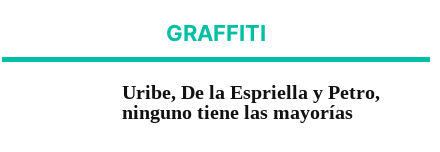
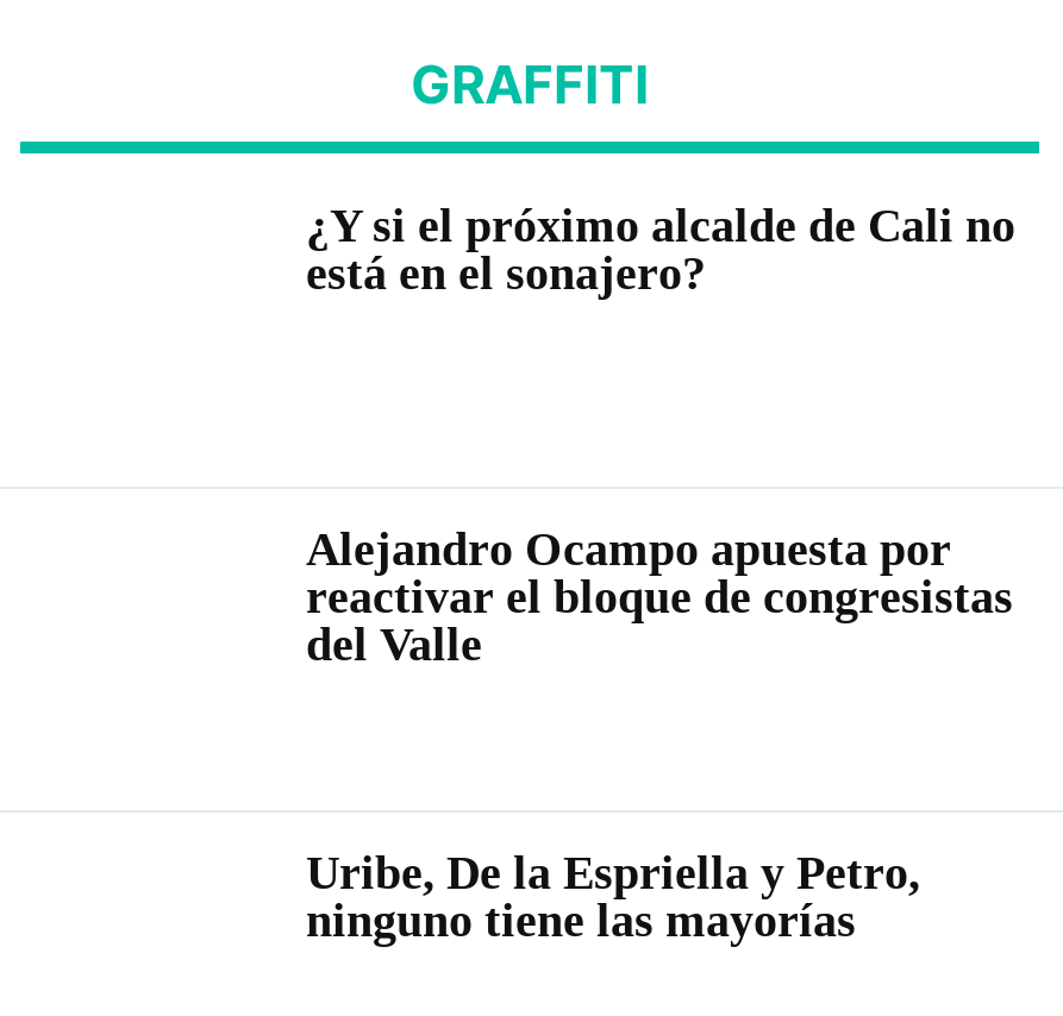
+ ¿Y si el próximo alcalde de Cali no
+ está en el sonajero?

+ Alejandro Ocampo apuesta por
+ reactivar el bloque de congresistas
+ del Valle
